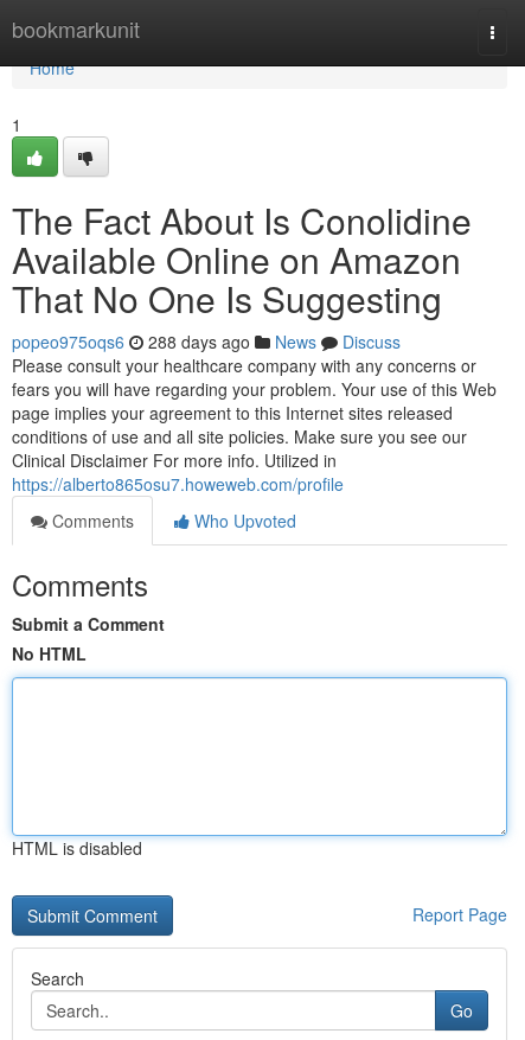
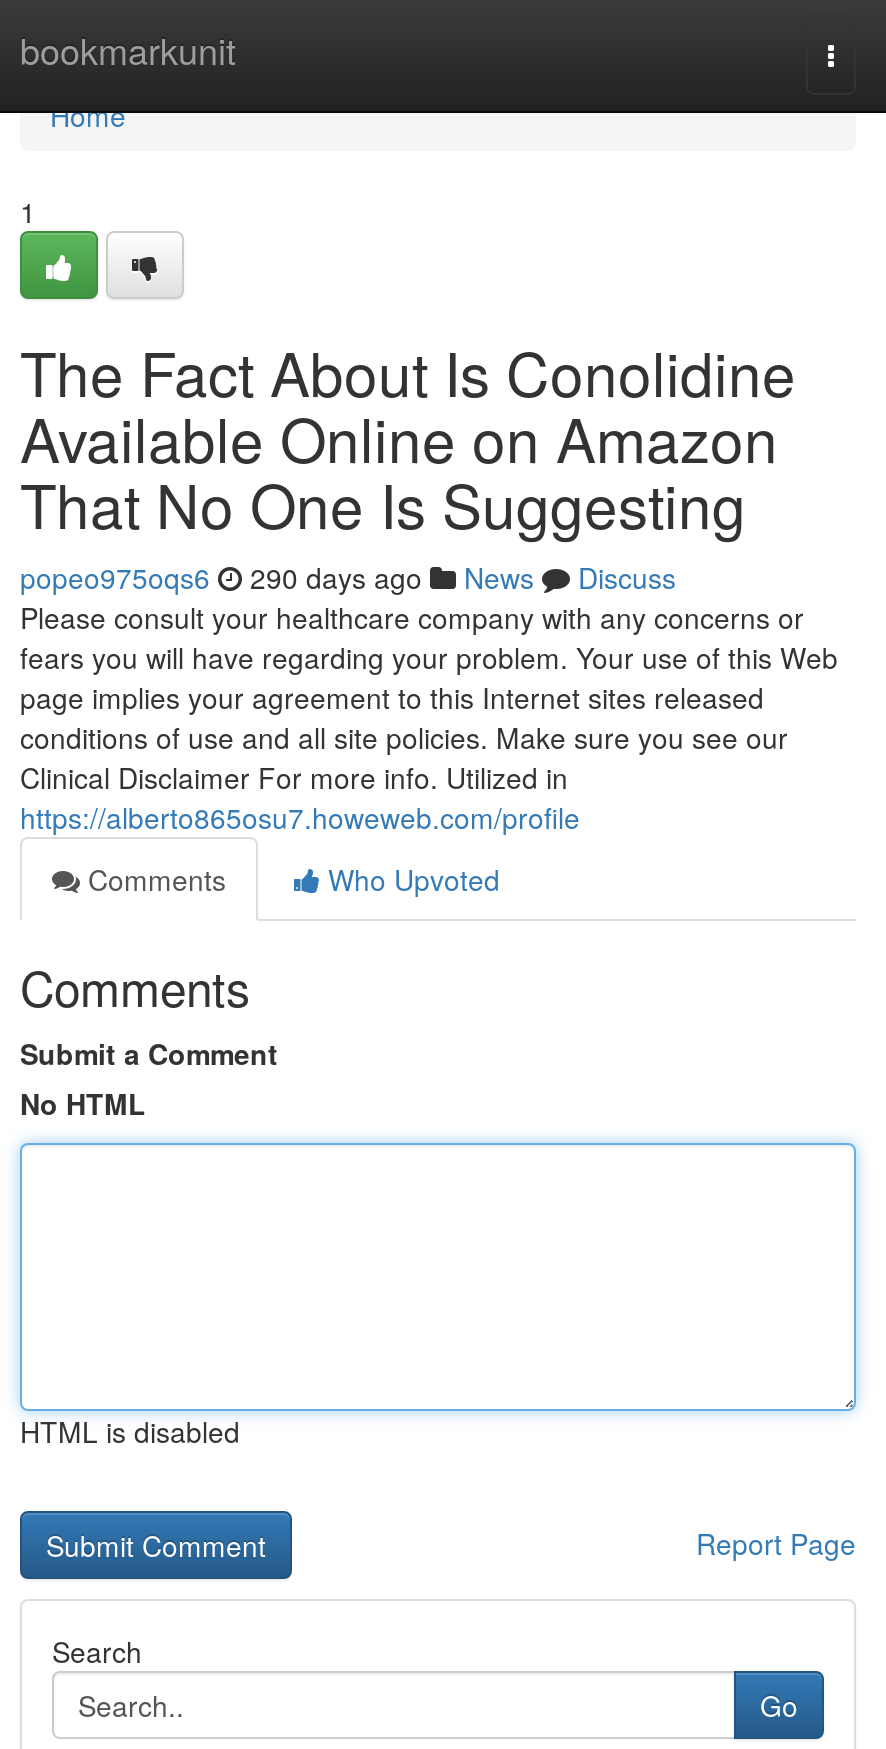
- popeo975oqs6 288 days ago News Discuss
+ popeo975oqs6 290 days ago News Discuss
